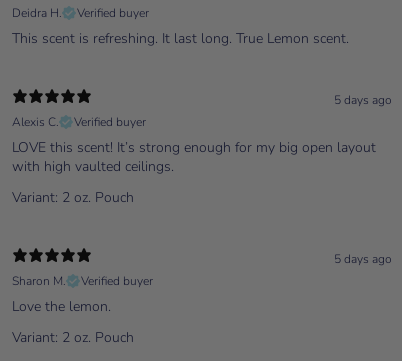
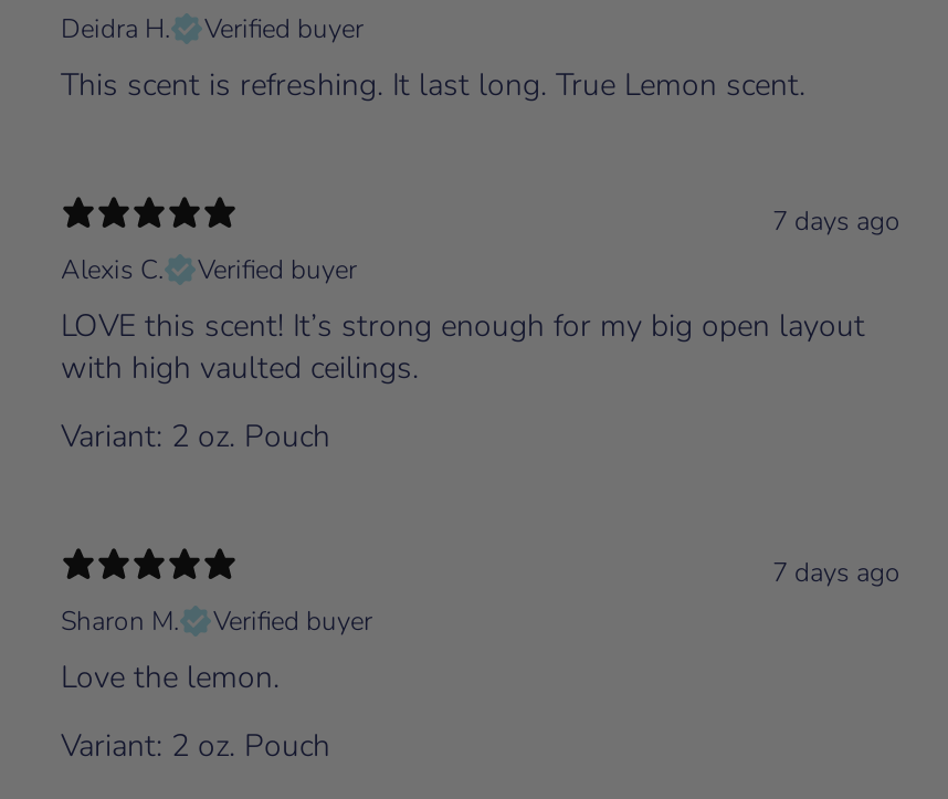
- 5 days ago
+ 7 days ago

- 5 days ago
+ 7 days ago
